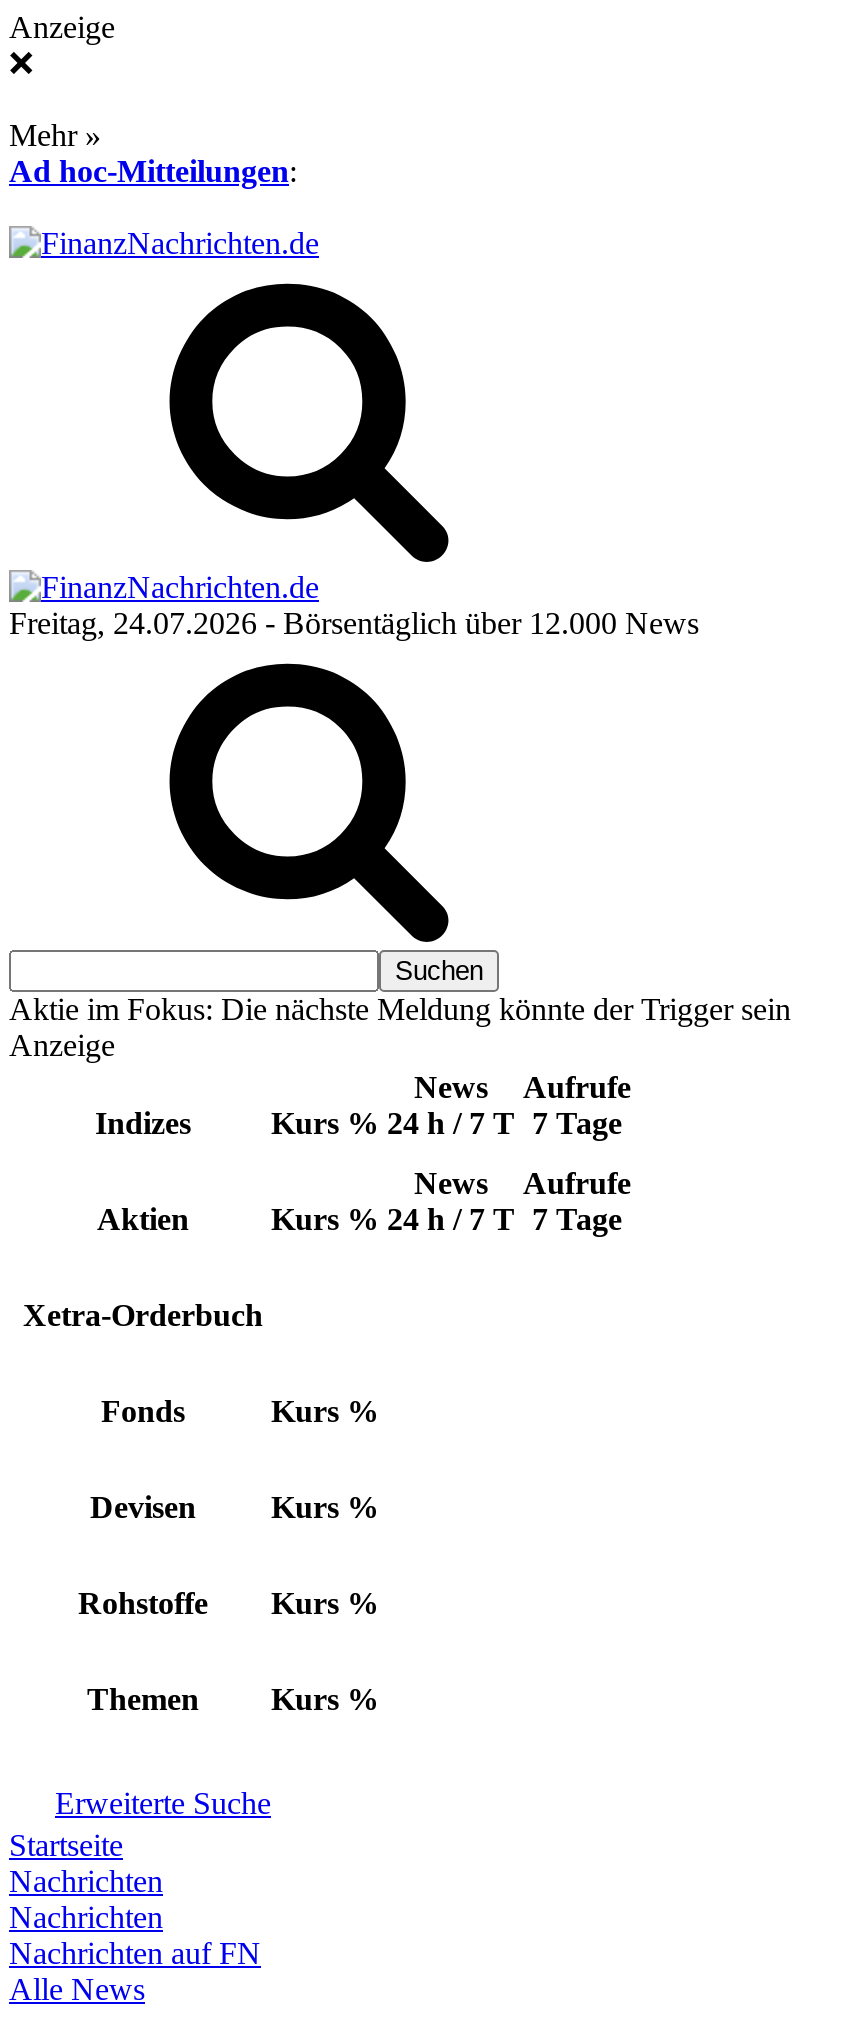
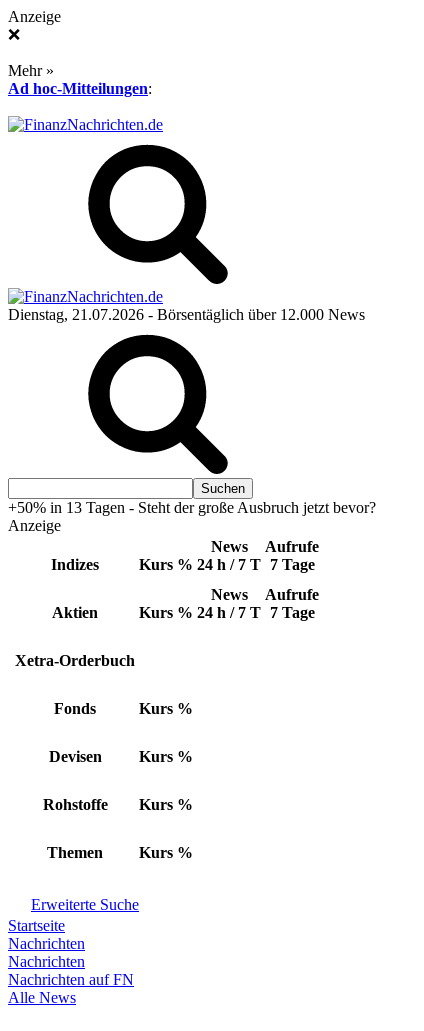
- Freitag, 24.07.2026 - Börsentäglich über 12.000 News
+ Dienstag, 21.07.2026 - Börsentäglich über 12.000 News

- Aktie im Fokus: Die nächste Meldung könnte der Trigger sein
+ +50% in 13 Tagen - Steht der große Ausbruch jetzt bevor?
